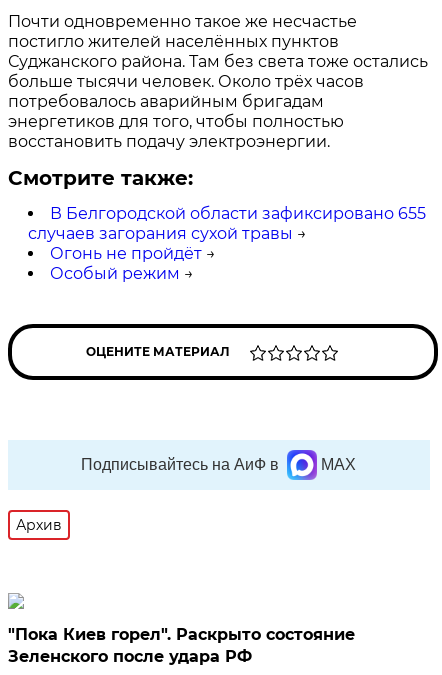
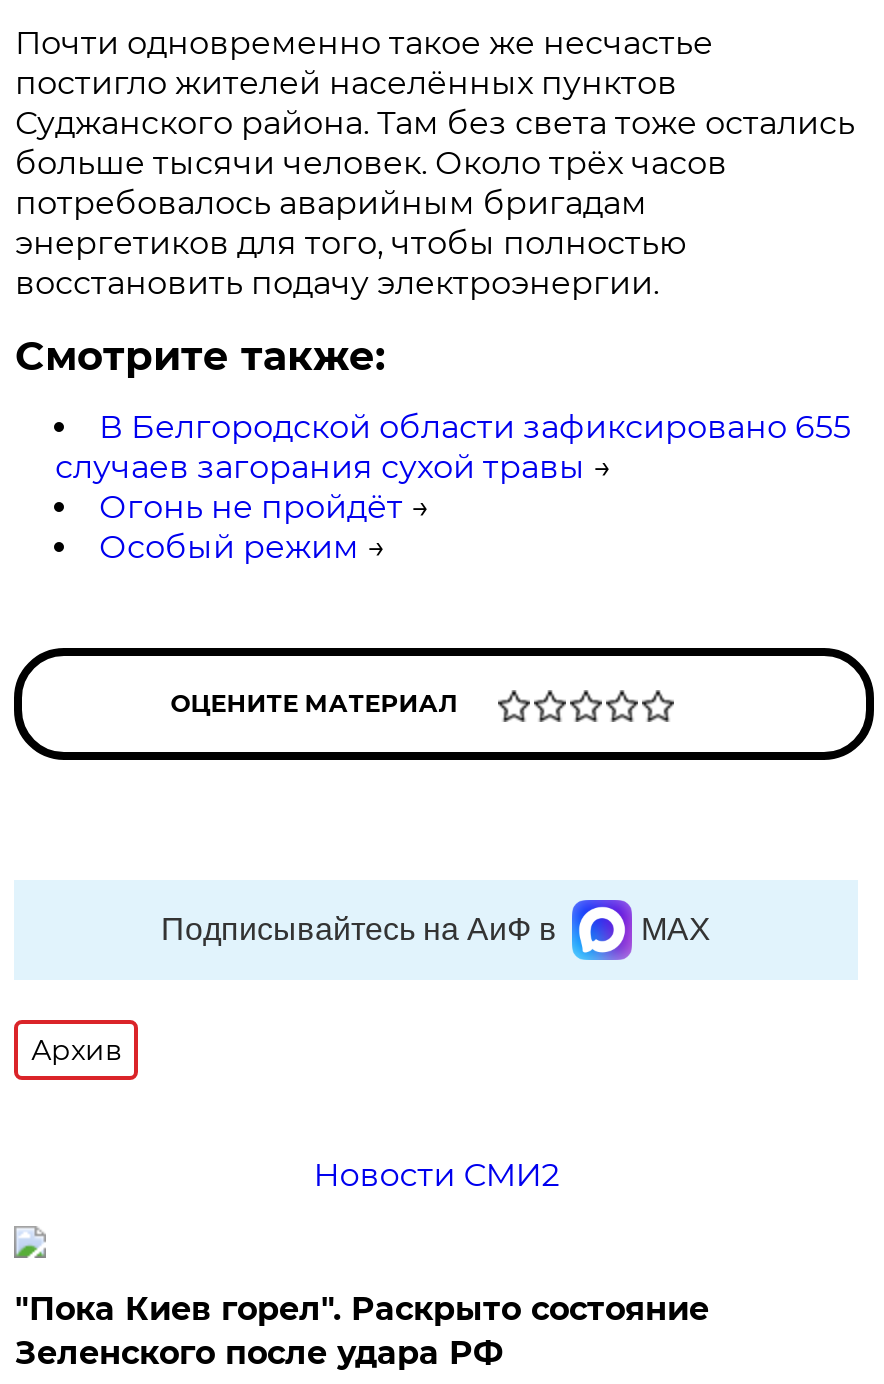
+ Новости СМИ2
